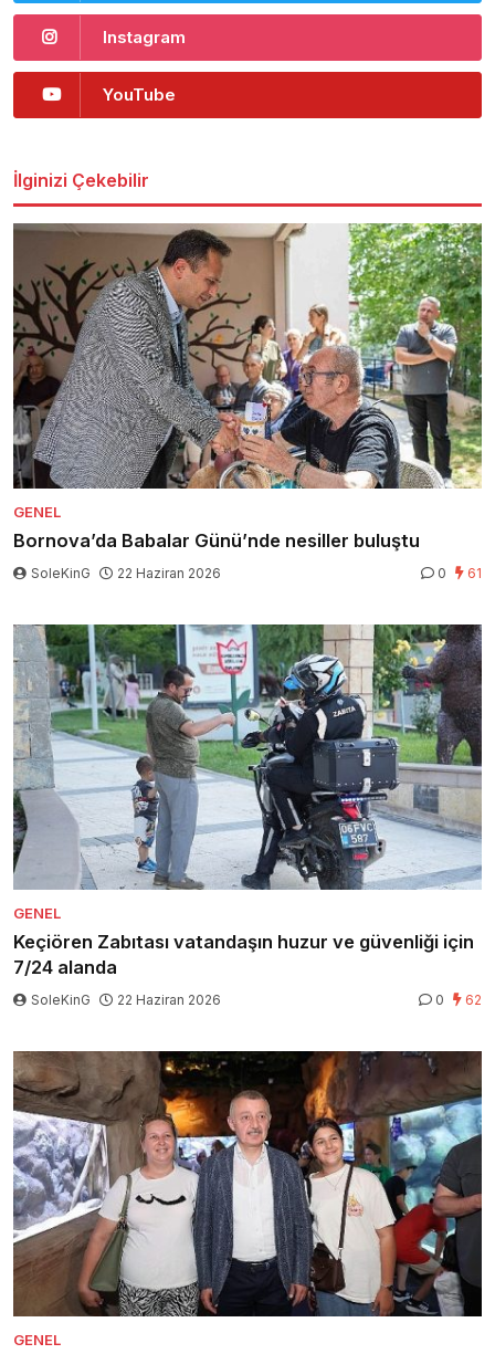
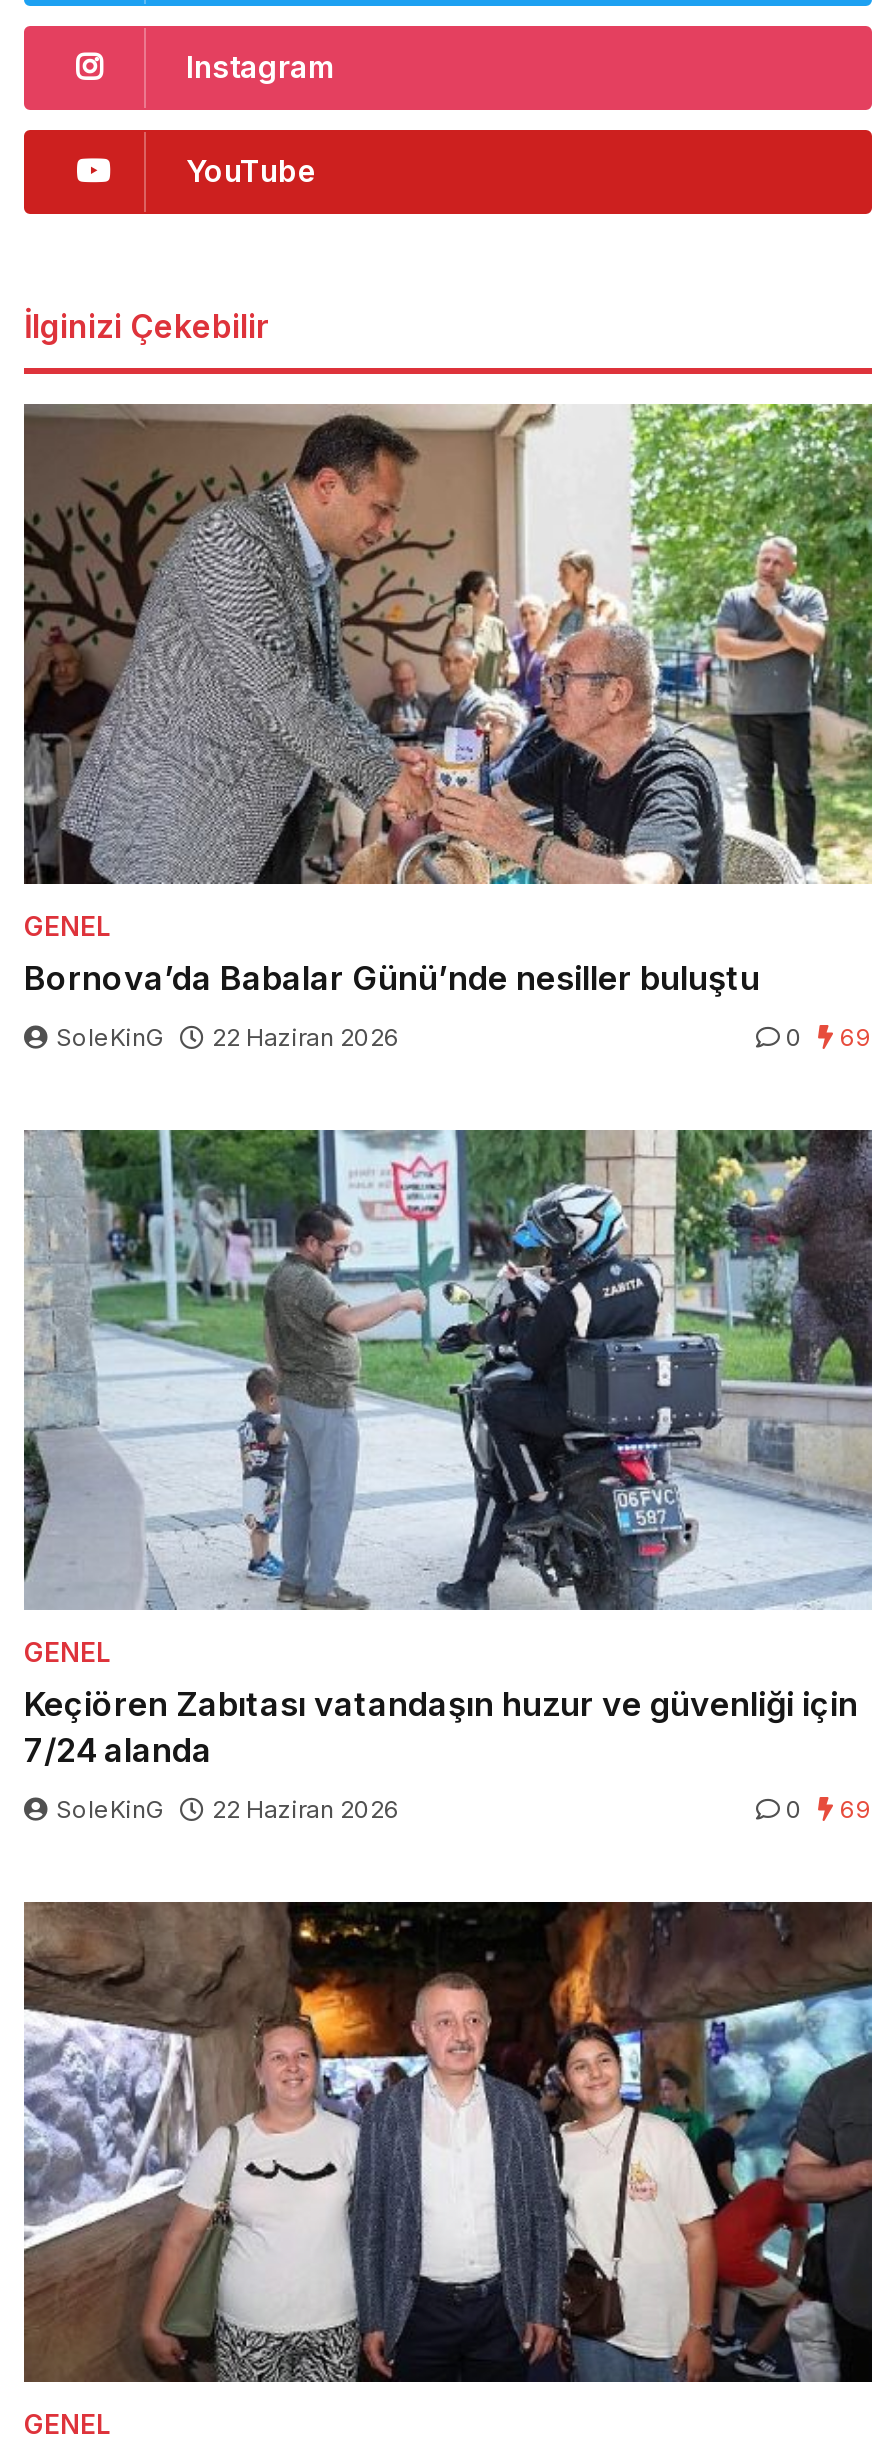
- 0 61
+ 0 69

- 0 62
+ 0 69
